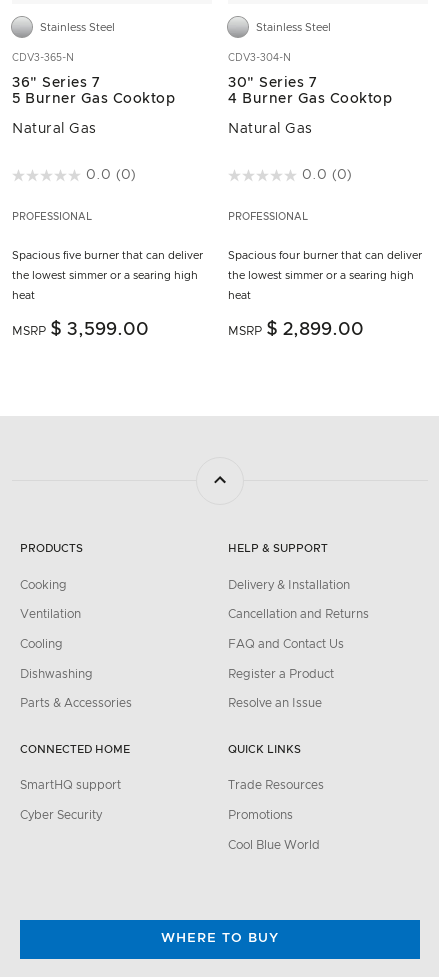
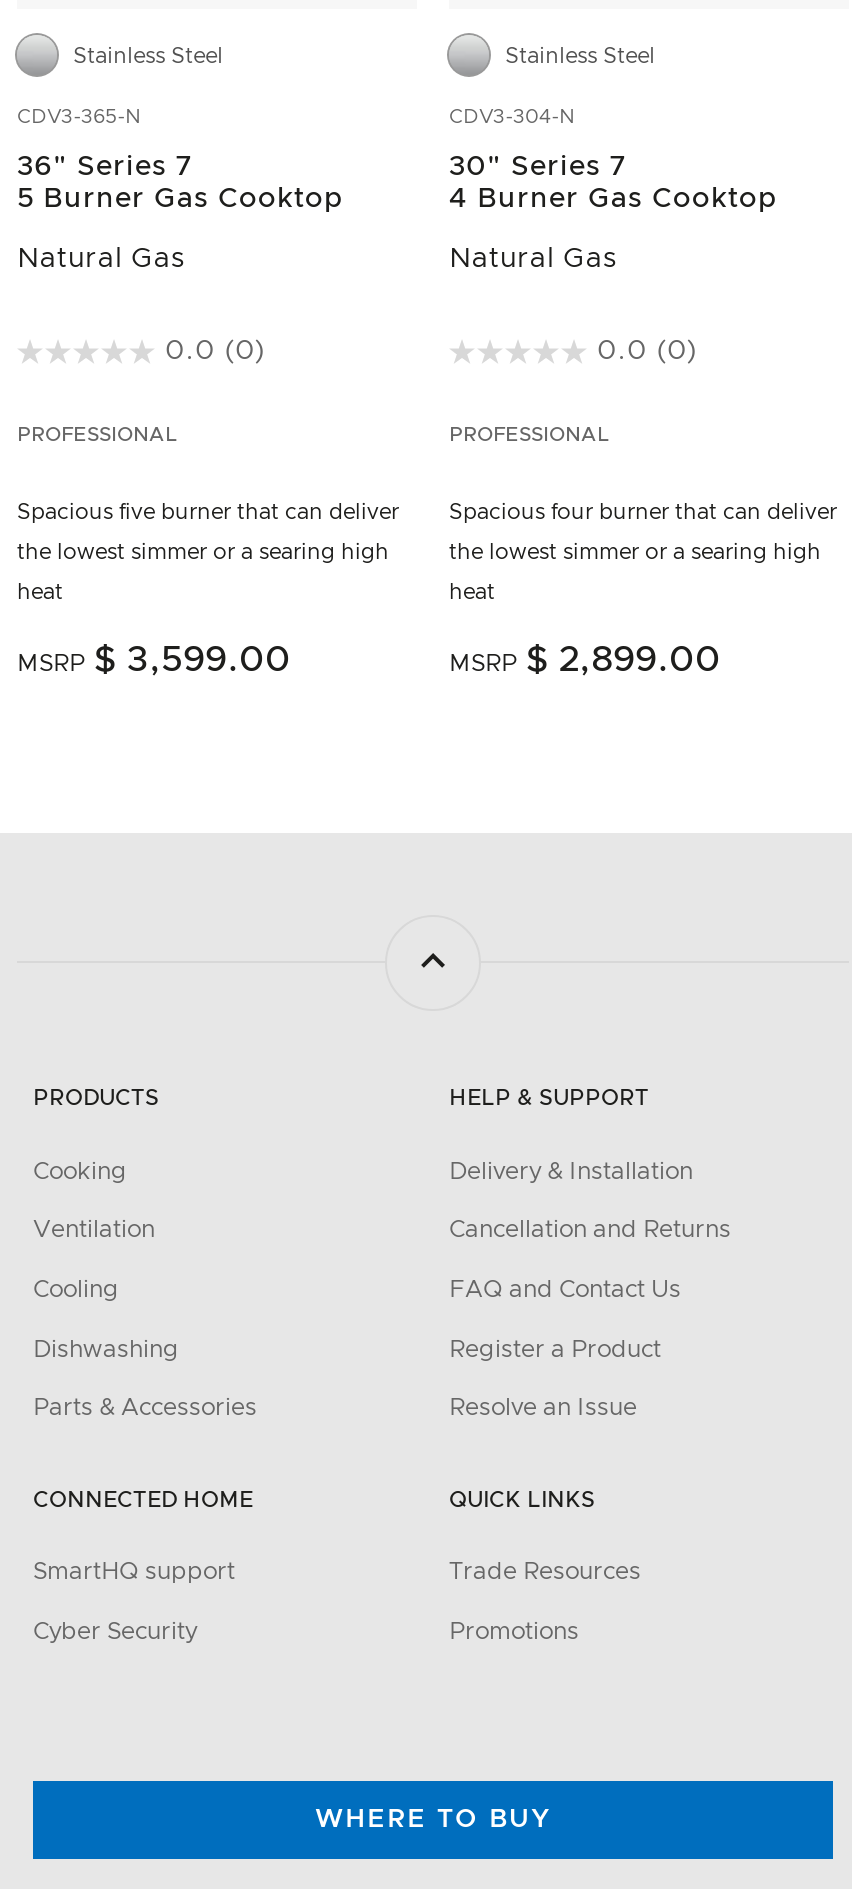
- Cool Blue World
